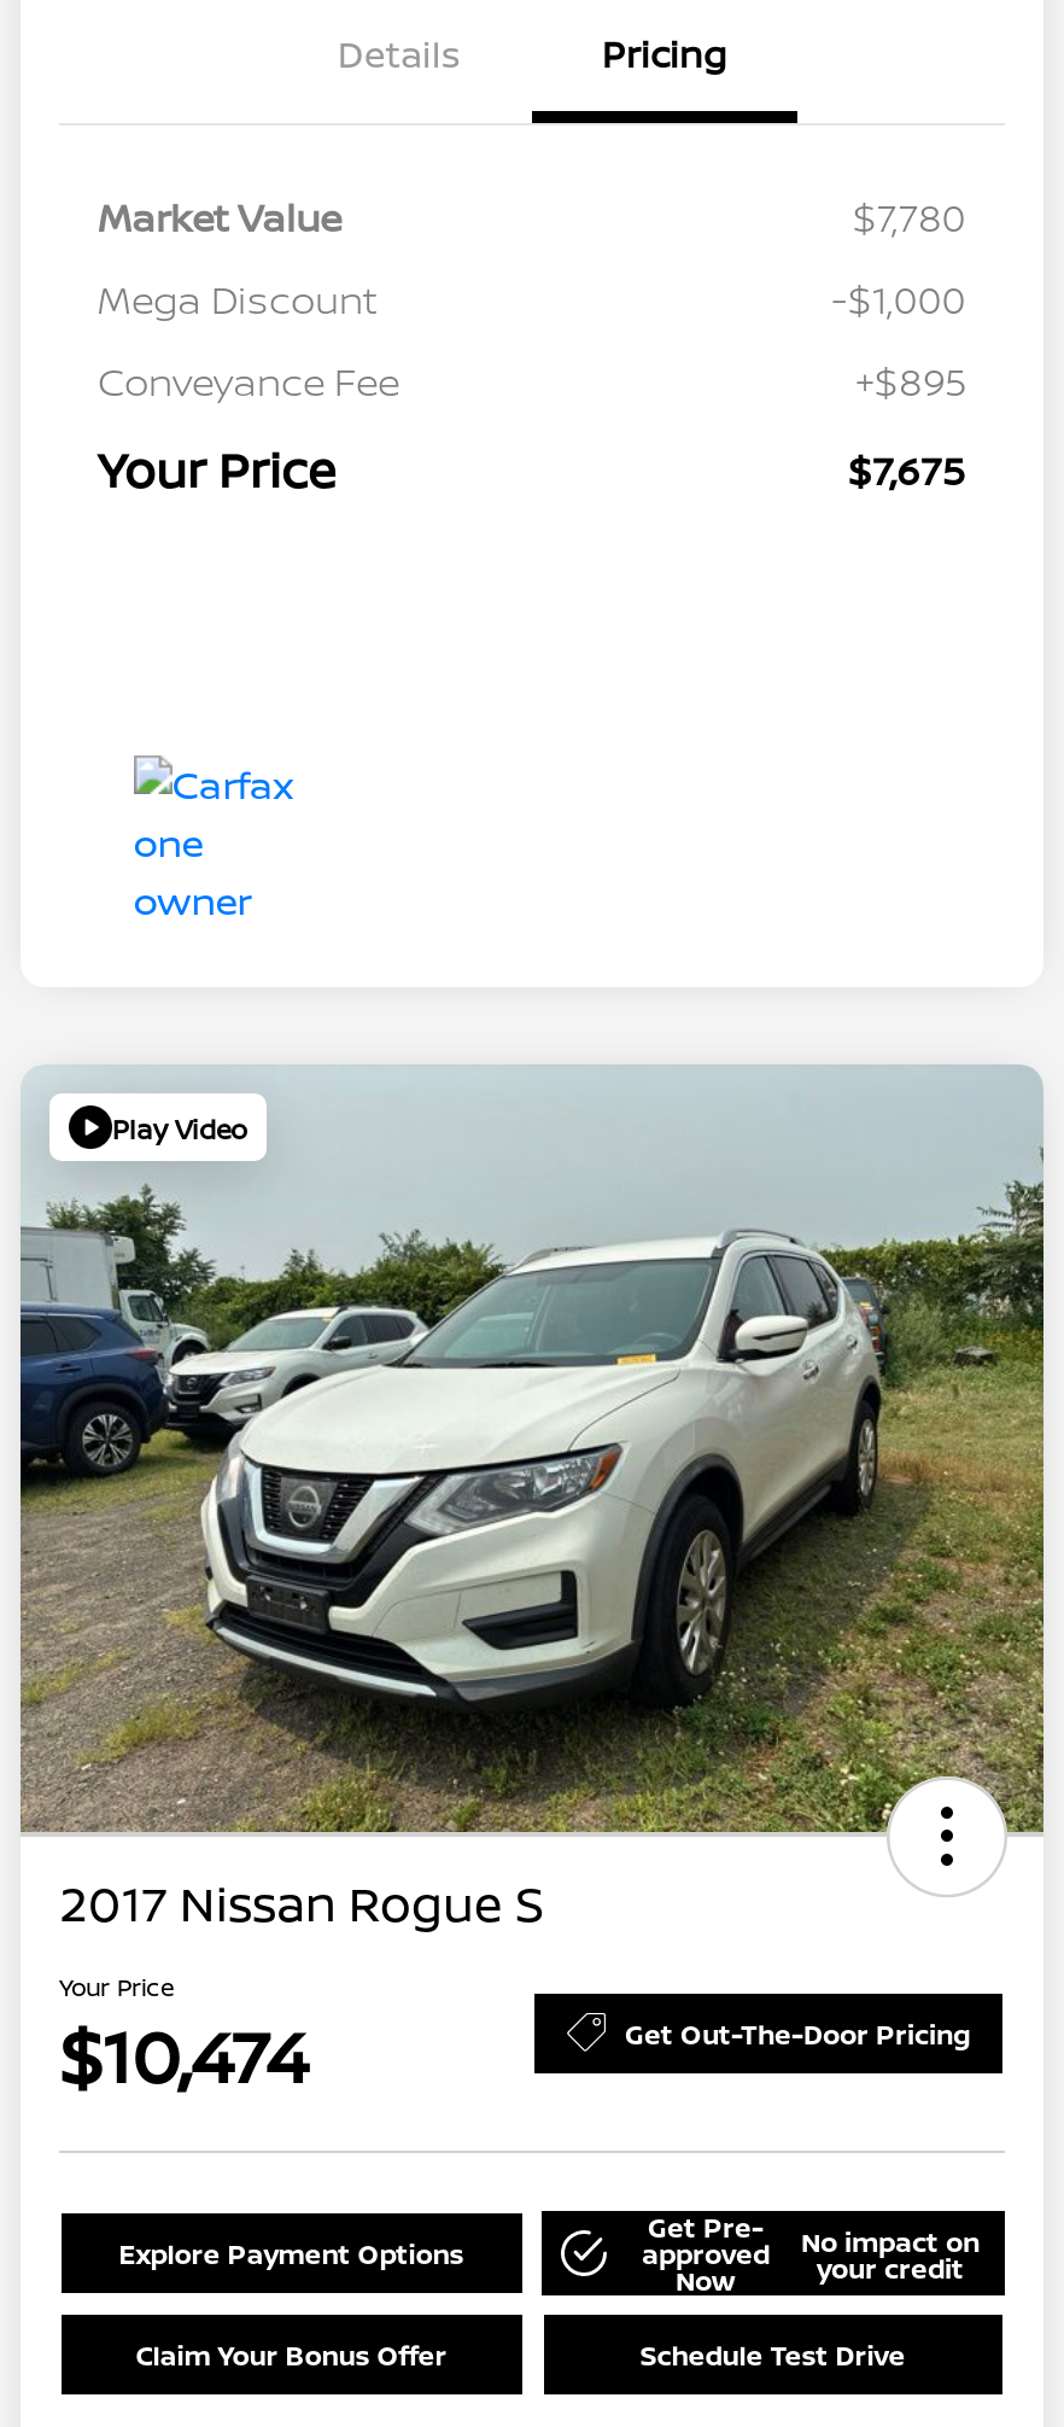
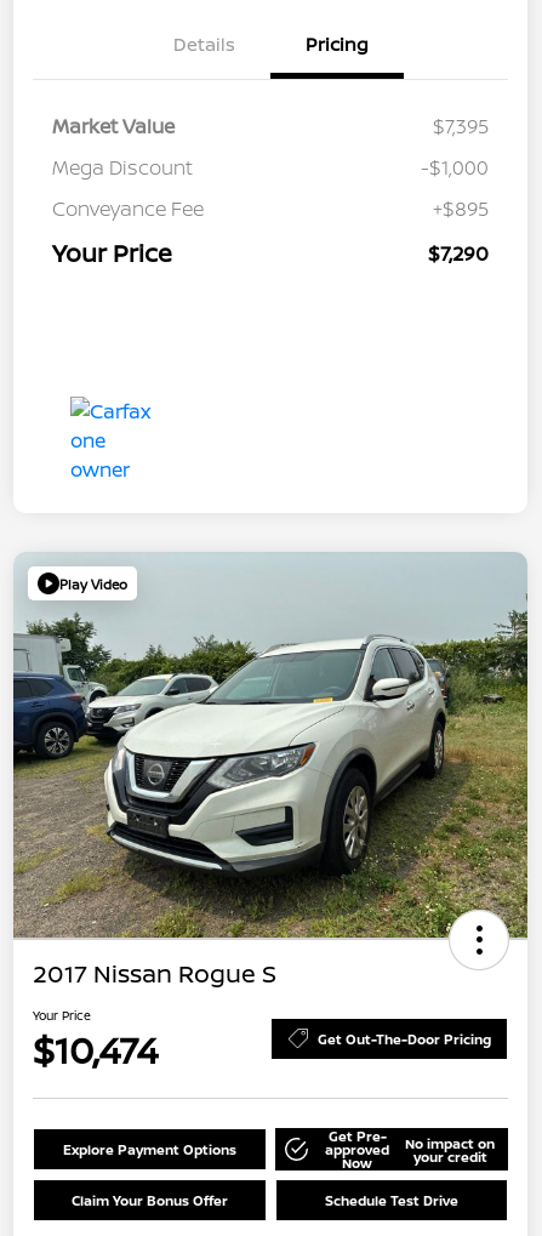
- $7,780
+ $7,395

- $7,675
+ $7,290
